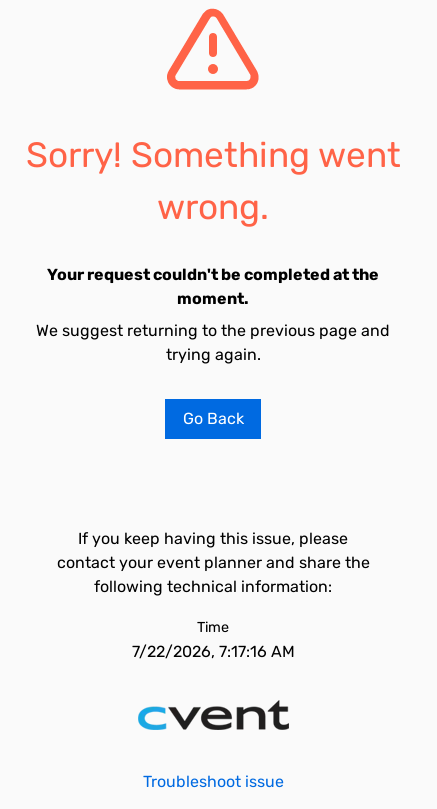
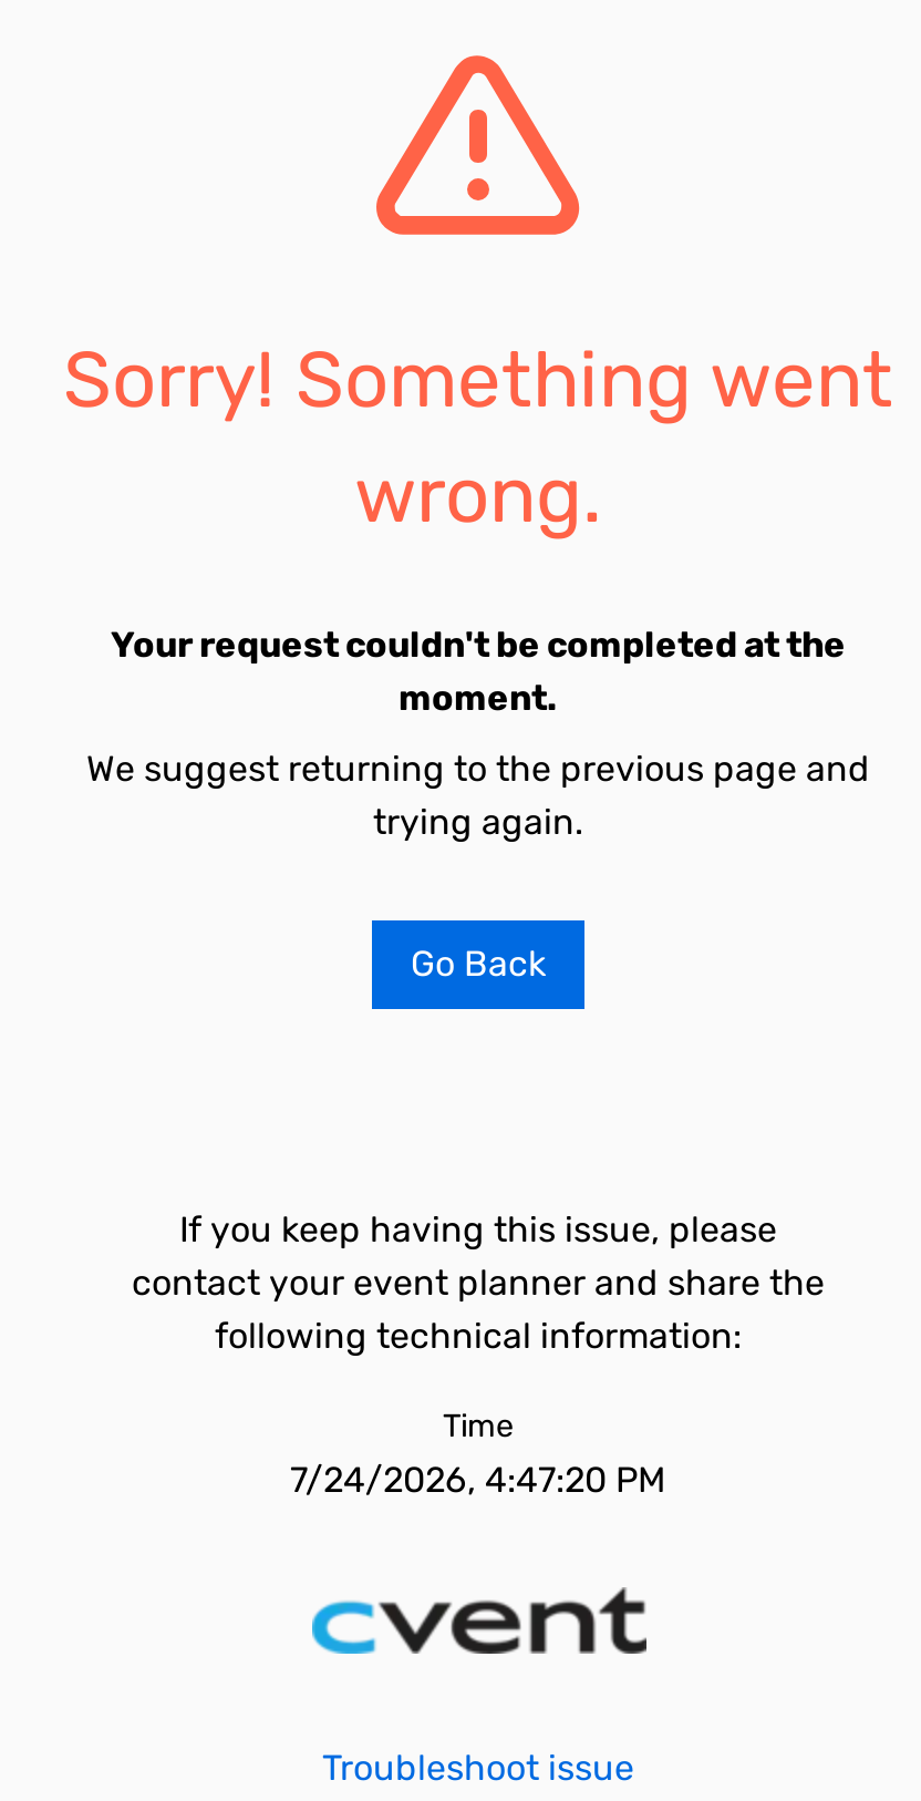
- 7/22/2026, 7:17:16 AM
+ 7/24/2026, 4:47:20 PM
